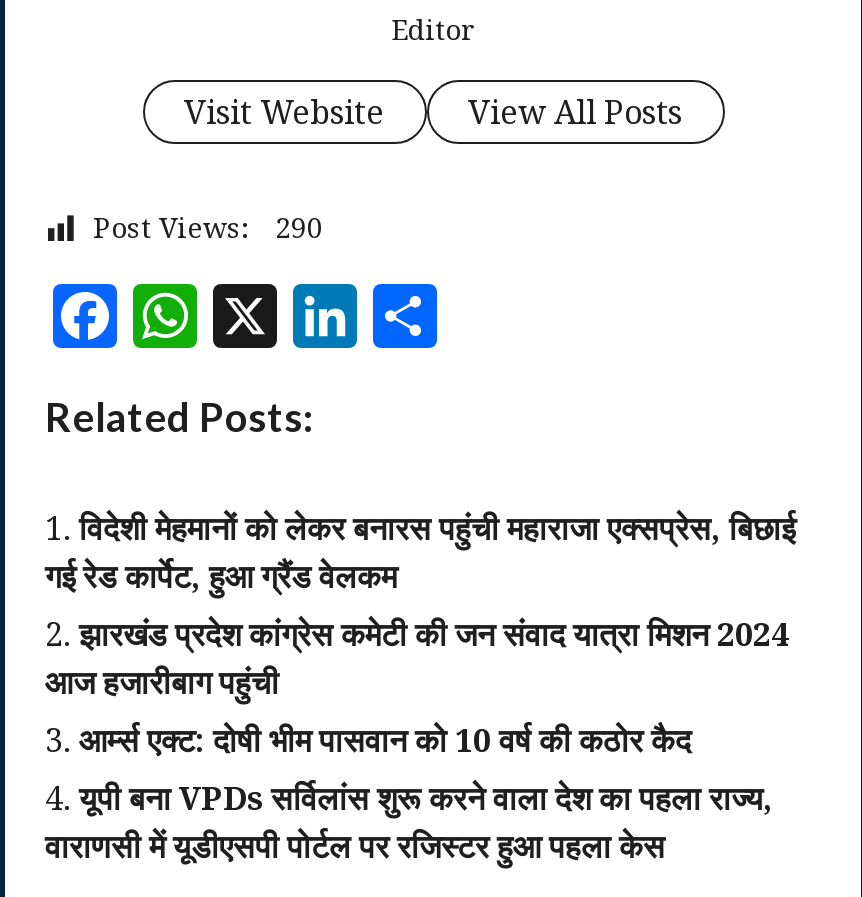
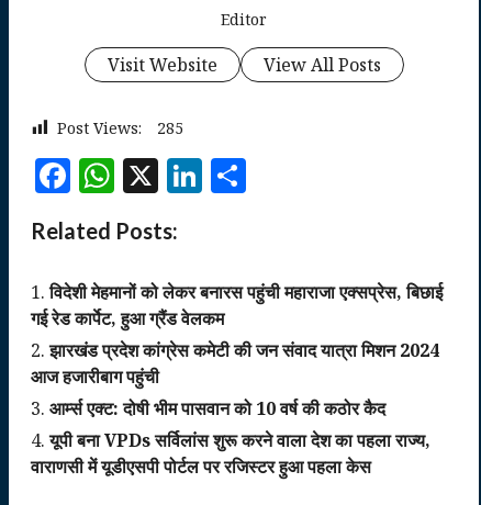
- Post Views: 290
+ Post Views: 285
